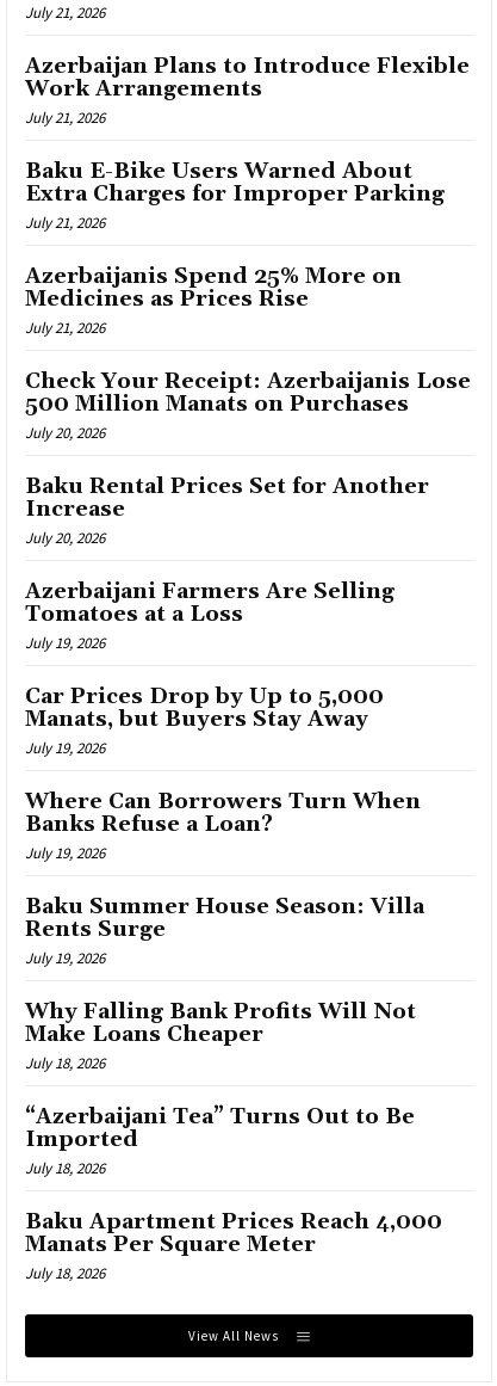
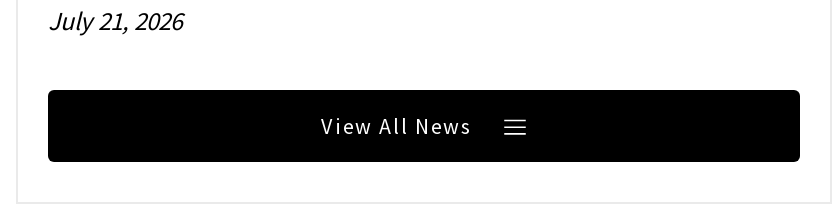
- Azerbaijan Plans to Introduce Flexible
- Work Arrangements
- July 21, 2026
- Baku E-Bike Users Warned About
- Extra Charges for Improper Parking
- July 21, 2026
- Azerbaijanis Spend 25% More on
- Medicines as Prices Rise
- July 21, 2026
- Check Your Receipt: Azerbaijanis Lose
- 500 Million Manats on Purchases
- July 20, 2026
- Baku Rental Prices Set for Another
- Increase
- July 20, 2026
- Azerbaijani Farmers Are Selling
- Tomatoes at a Loss
- July 19, 2026
- Car Prices Drop by Up to 5,000
- Manats, but Buyers Stay Away
- July 19, 2026
- Where Can Borrowers Turn When
- Banks Refuse a Loan?
- July 19, 2026
- Baku Summer House Season: Villa
- Rents Surge
- July 19, 2026
- Why Falling Bank Profits Will Not
- Make Loans Cheaper
- July 18, 2026
- “Azerbaijani Tea” Turns Out to Be
- Imported
- July 18, 2026
- Baku Apartment Prices Reach 4,000
- Manats Per Square Meter
- July 18, 2026
